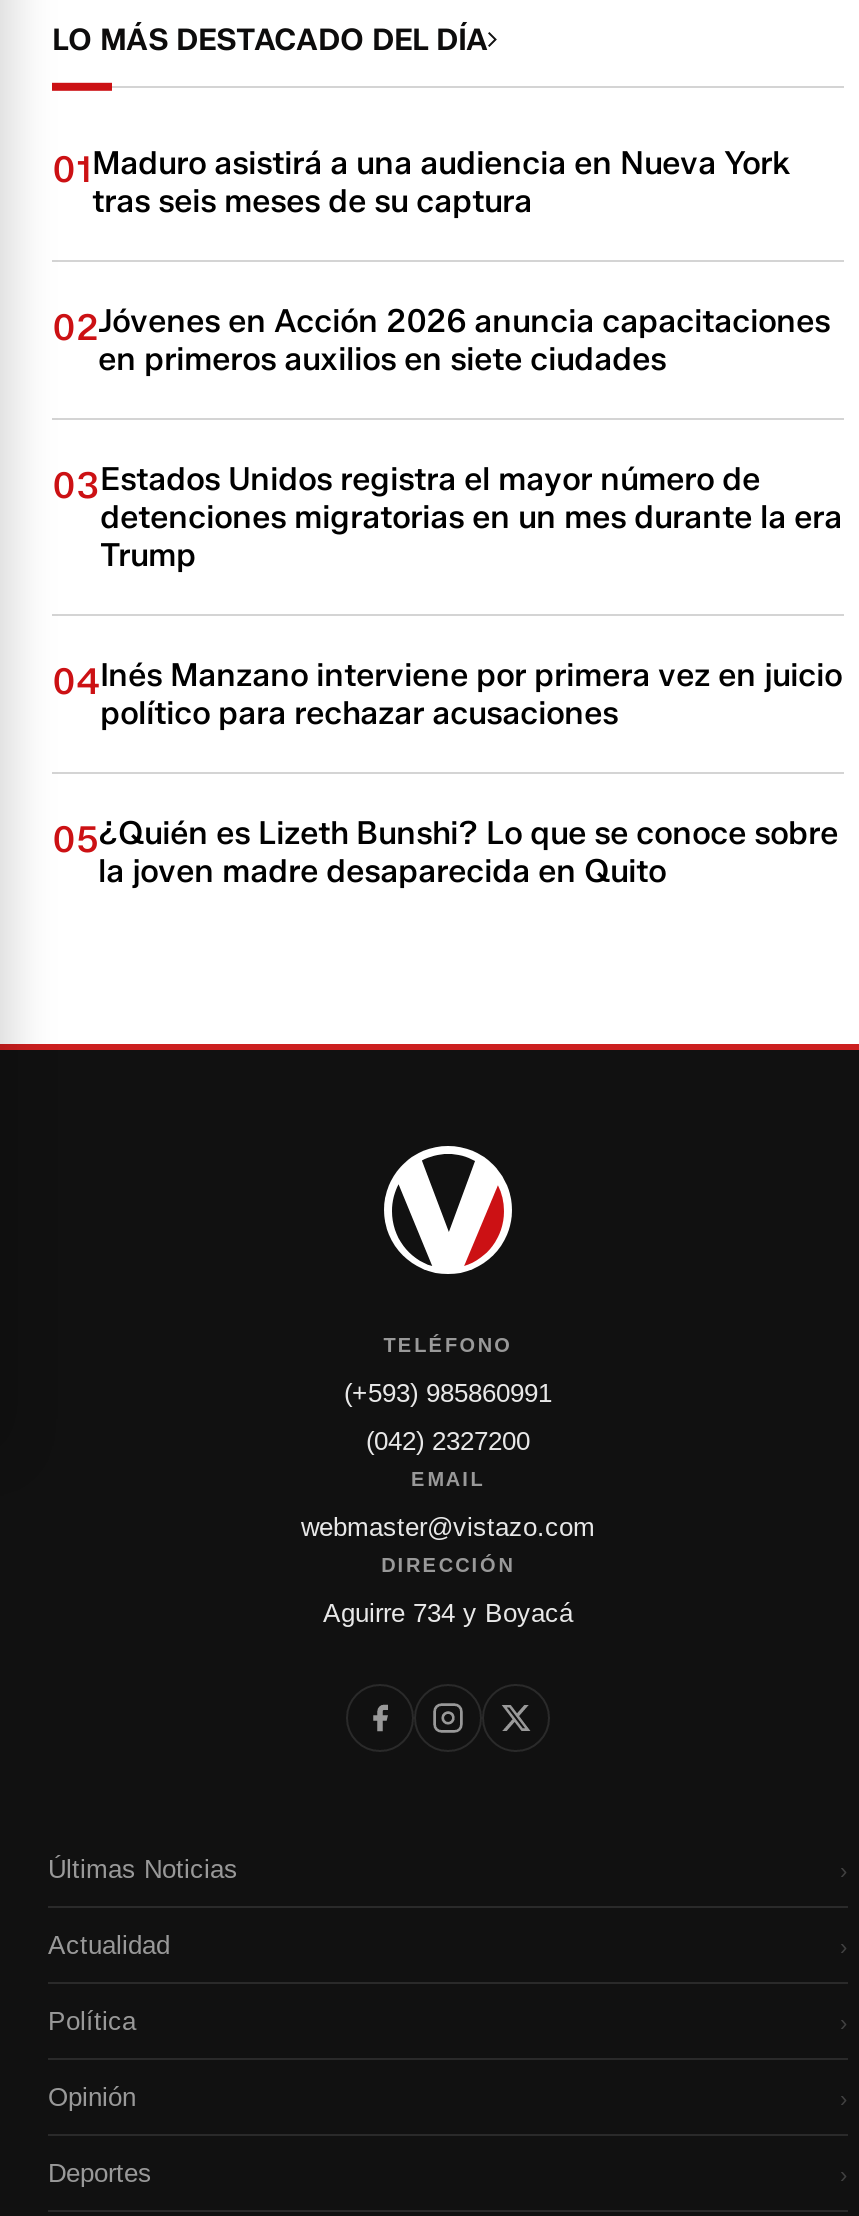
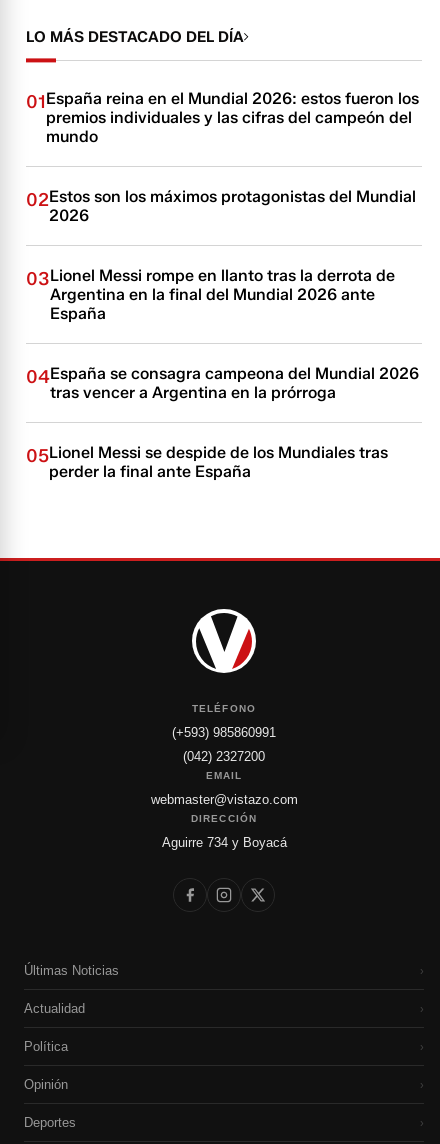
- 01Maduro asistirá a una audiencia en Nueva York
- tras seis meses de su captura
+ 01España reina en el Mundial 2026: estos fueron los
+ premios individuales y las cifras del campeón del
+ mundo

- 02Jóvenes en Acción 2026 anuncia capacitaciones
- en primeros auxilios en siete ciudades
+ 02Estos son los máximos protagonistas del Mundial
+ 2026

- 03Estados Unidos registra el mayor número de
- detenciones migratorias en un mes durante la era
- Trump
+ 03Lionel Messi rompe en llanto tras la derrota de
+ Argentina en la final del Mundial 2026 ante
+ España

- 04Inés Manzano interviene por primera vez en juicio
- político para rechazar acusaciones
+ 04España se consagra campeona del Mundial 2026
+ tras vencer a Argentina en la prórroga

- 05¿Quién es Lizeth Bunshi? Lo que se conoce sobre
- la joven madre desaparecida en Quito
+ 05Lionel Messi se despide de los Mundiales tras
+ perder la final ante España
